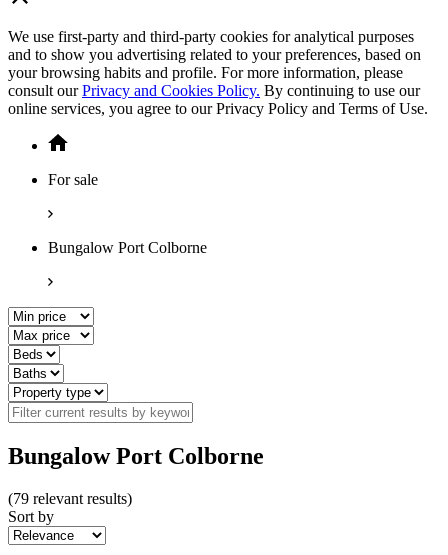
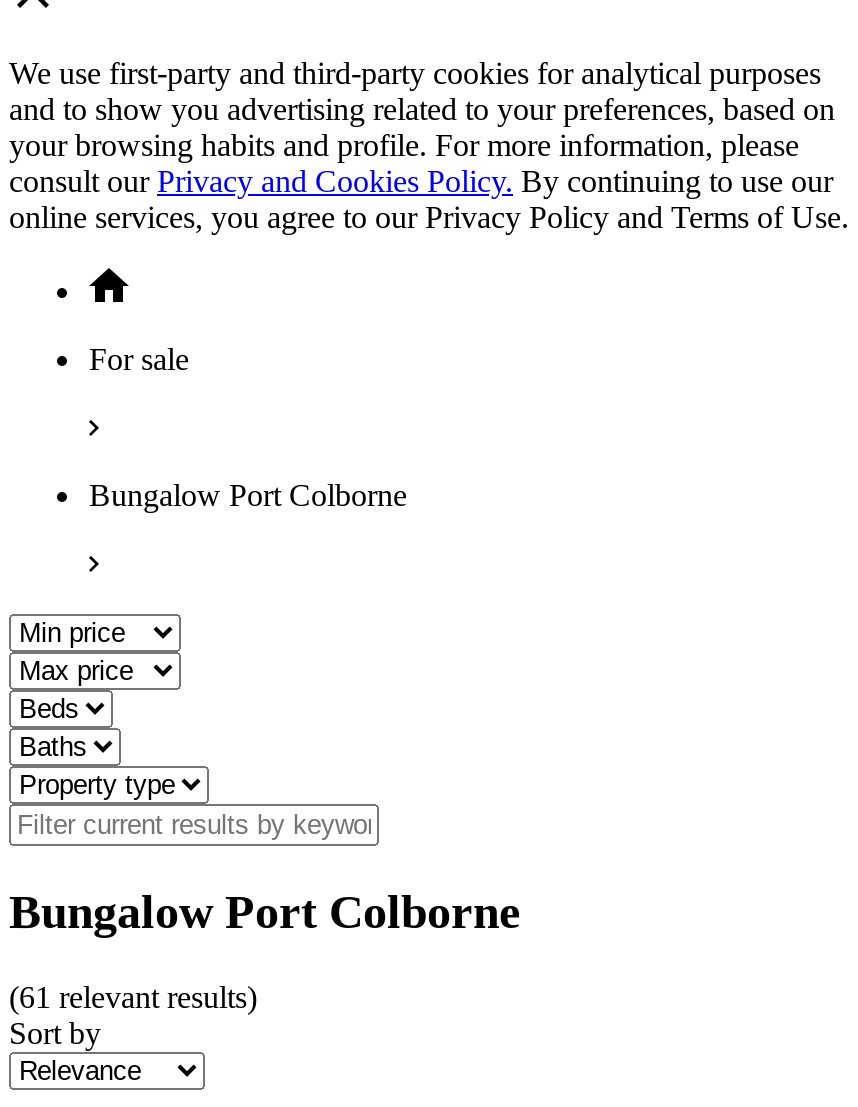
- (79 relevant results)
+ (61 relevant results)
